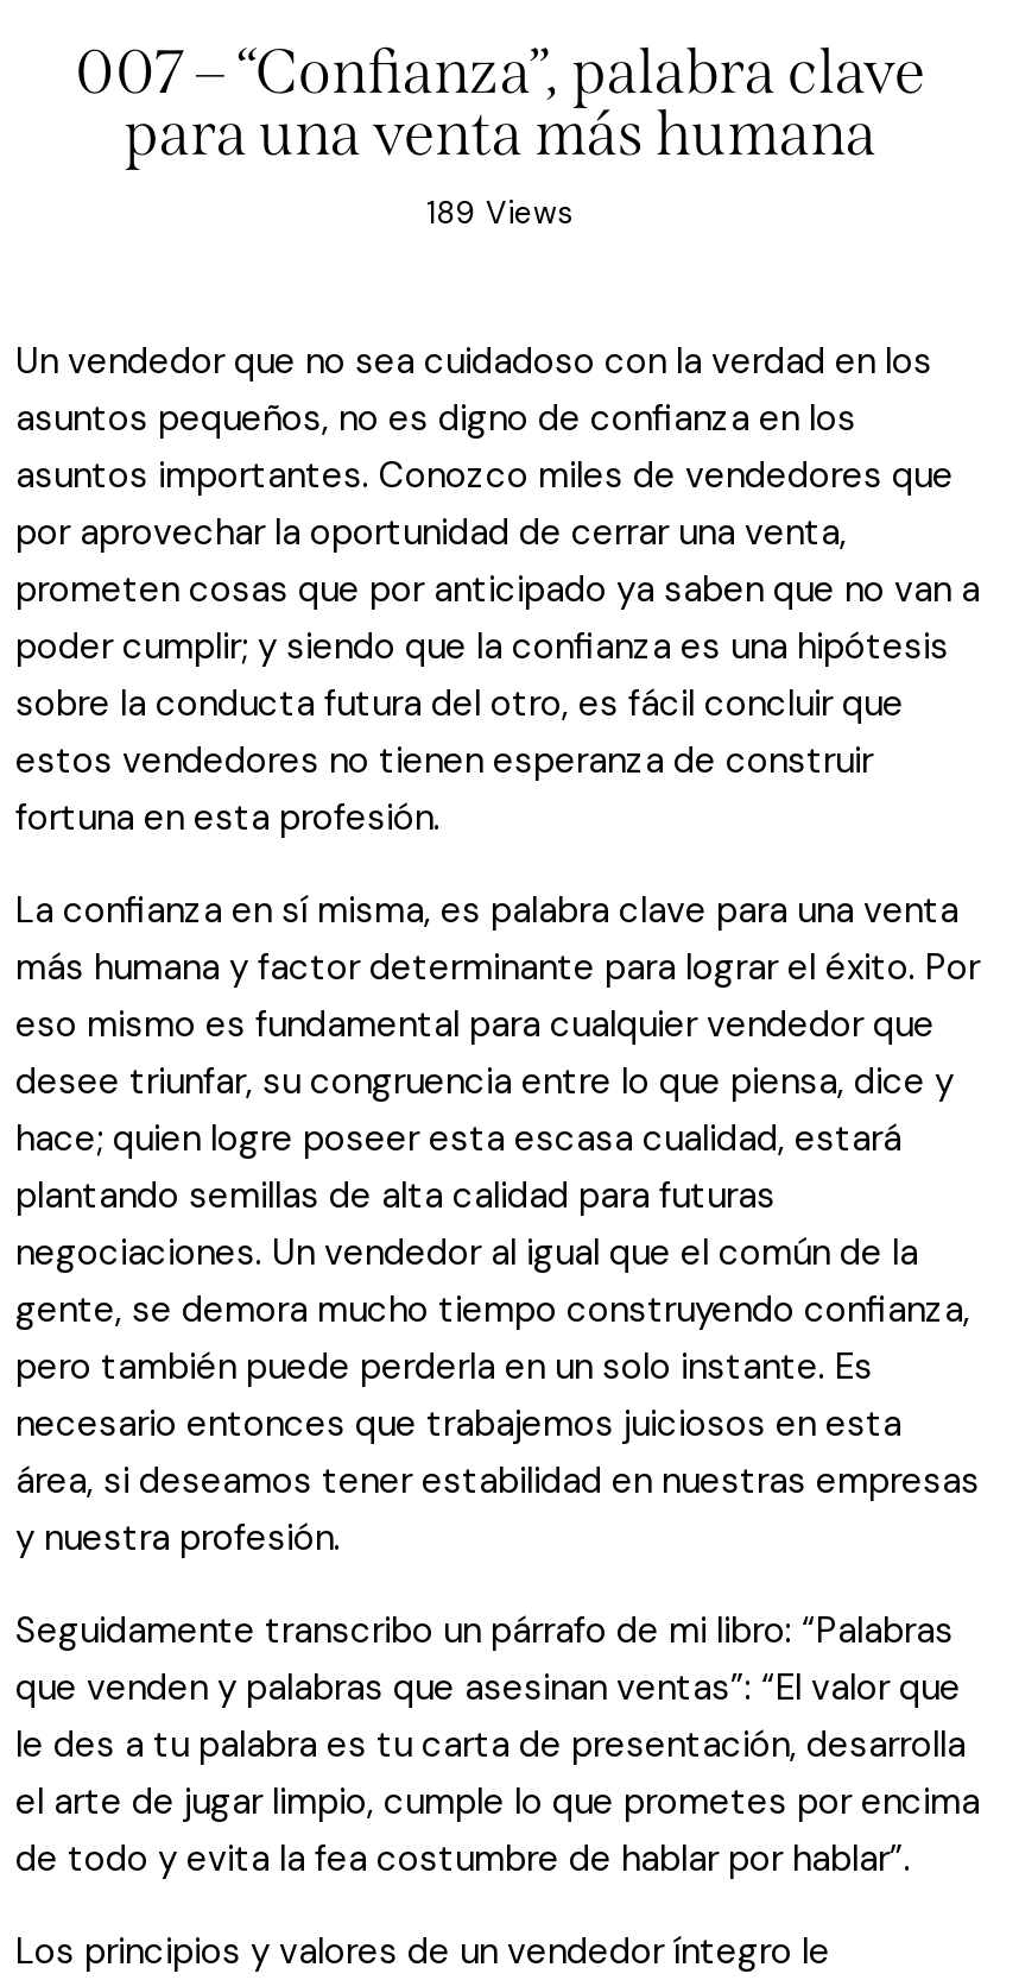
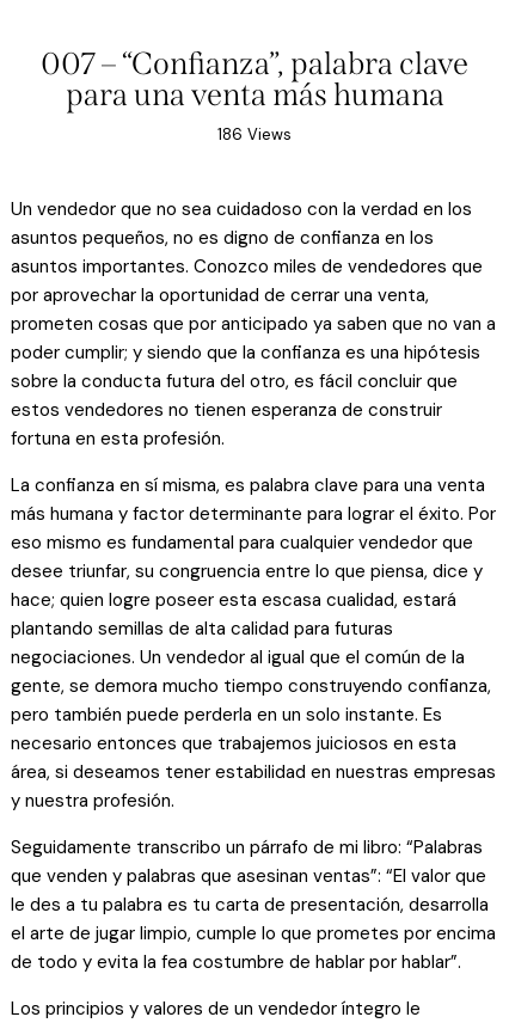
- 189 Views
+ 186 Views
